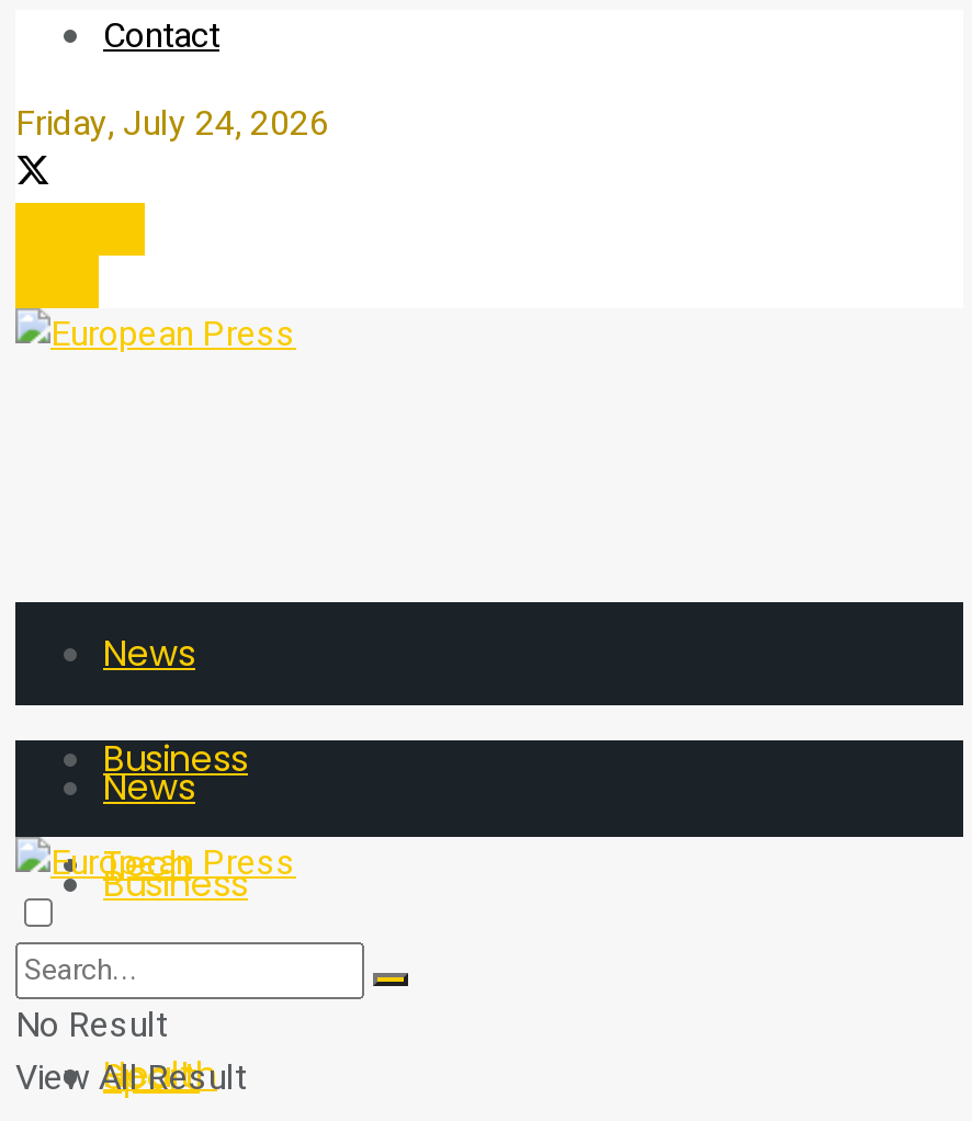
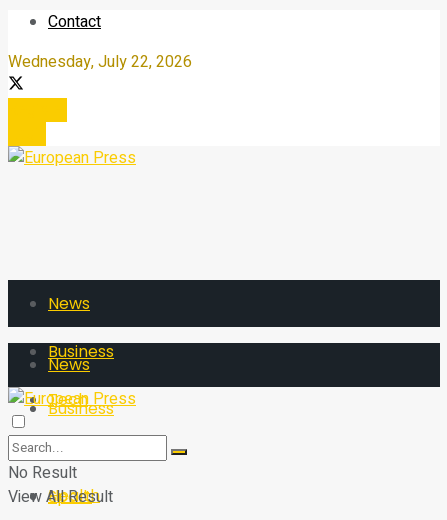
- Friday, July 24, 2026
+ Wednesday, July 22, 2026
